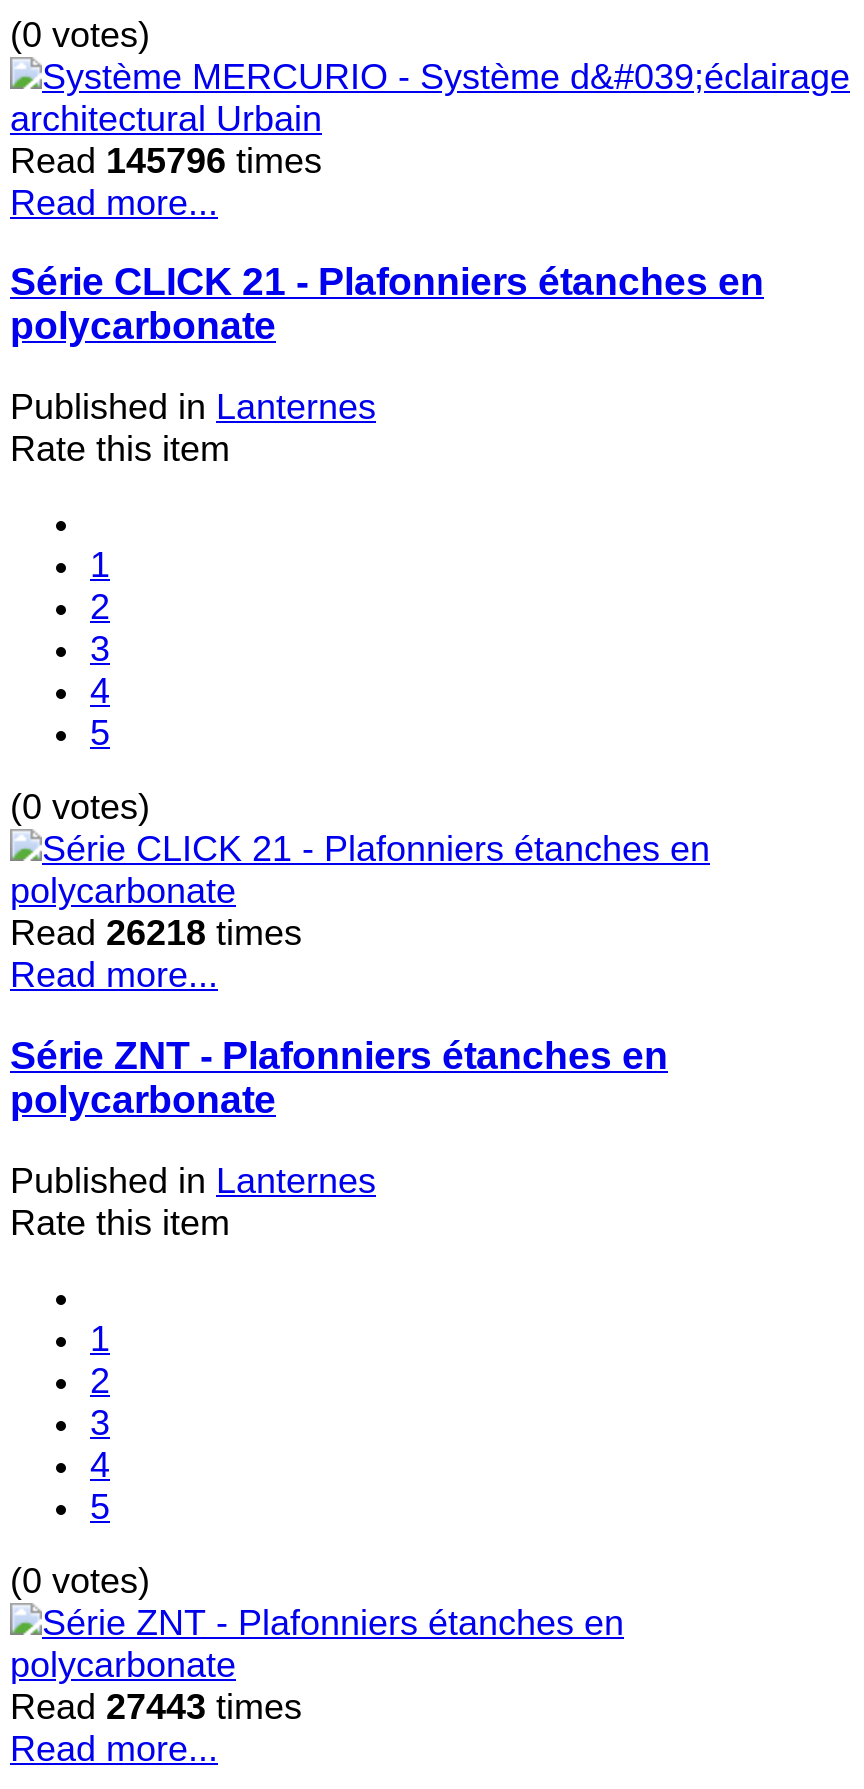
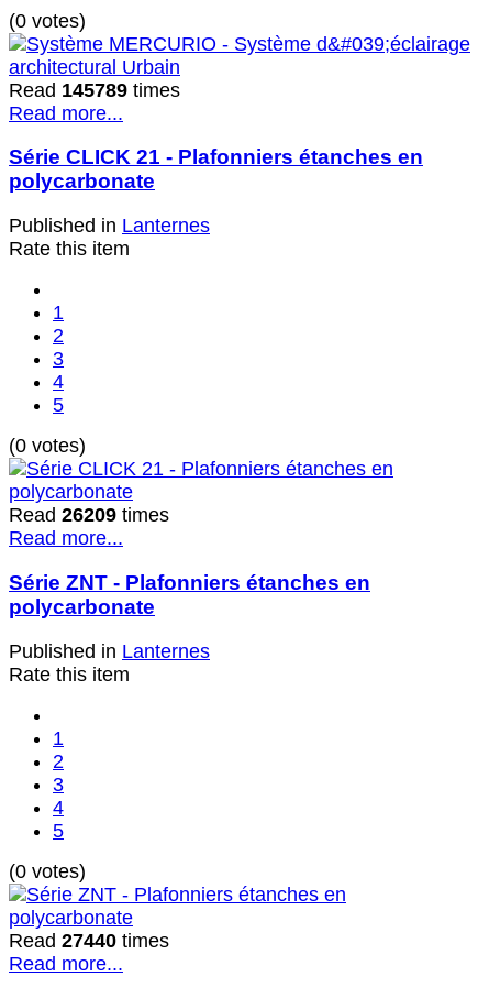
- Read 145796 times
+ Read 145789 times

- Read 26218 times
+ Read 26209 times

- Read 27443 times
+ Read 27440 times
